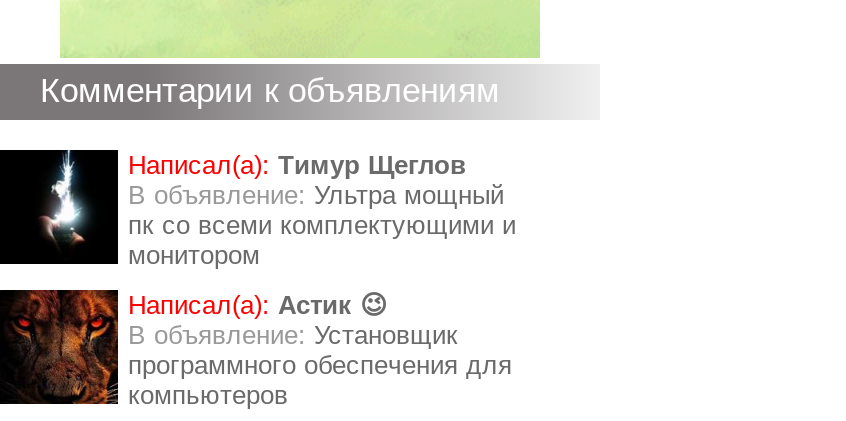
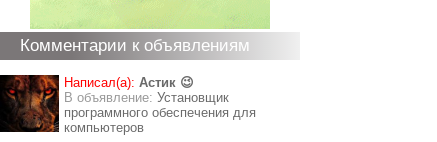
- [image]
- Написал(а): Тимур Щеглов
- В объявление: Ультра мощный
- пк со всеми комплектующими и
- монитором
